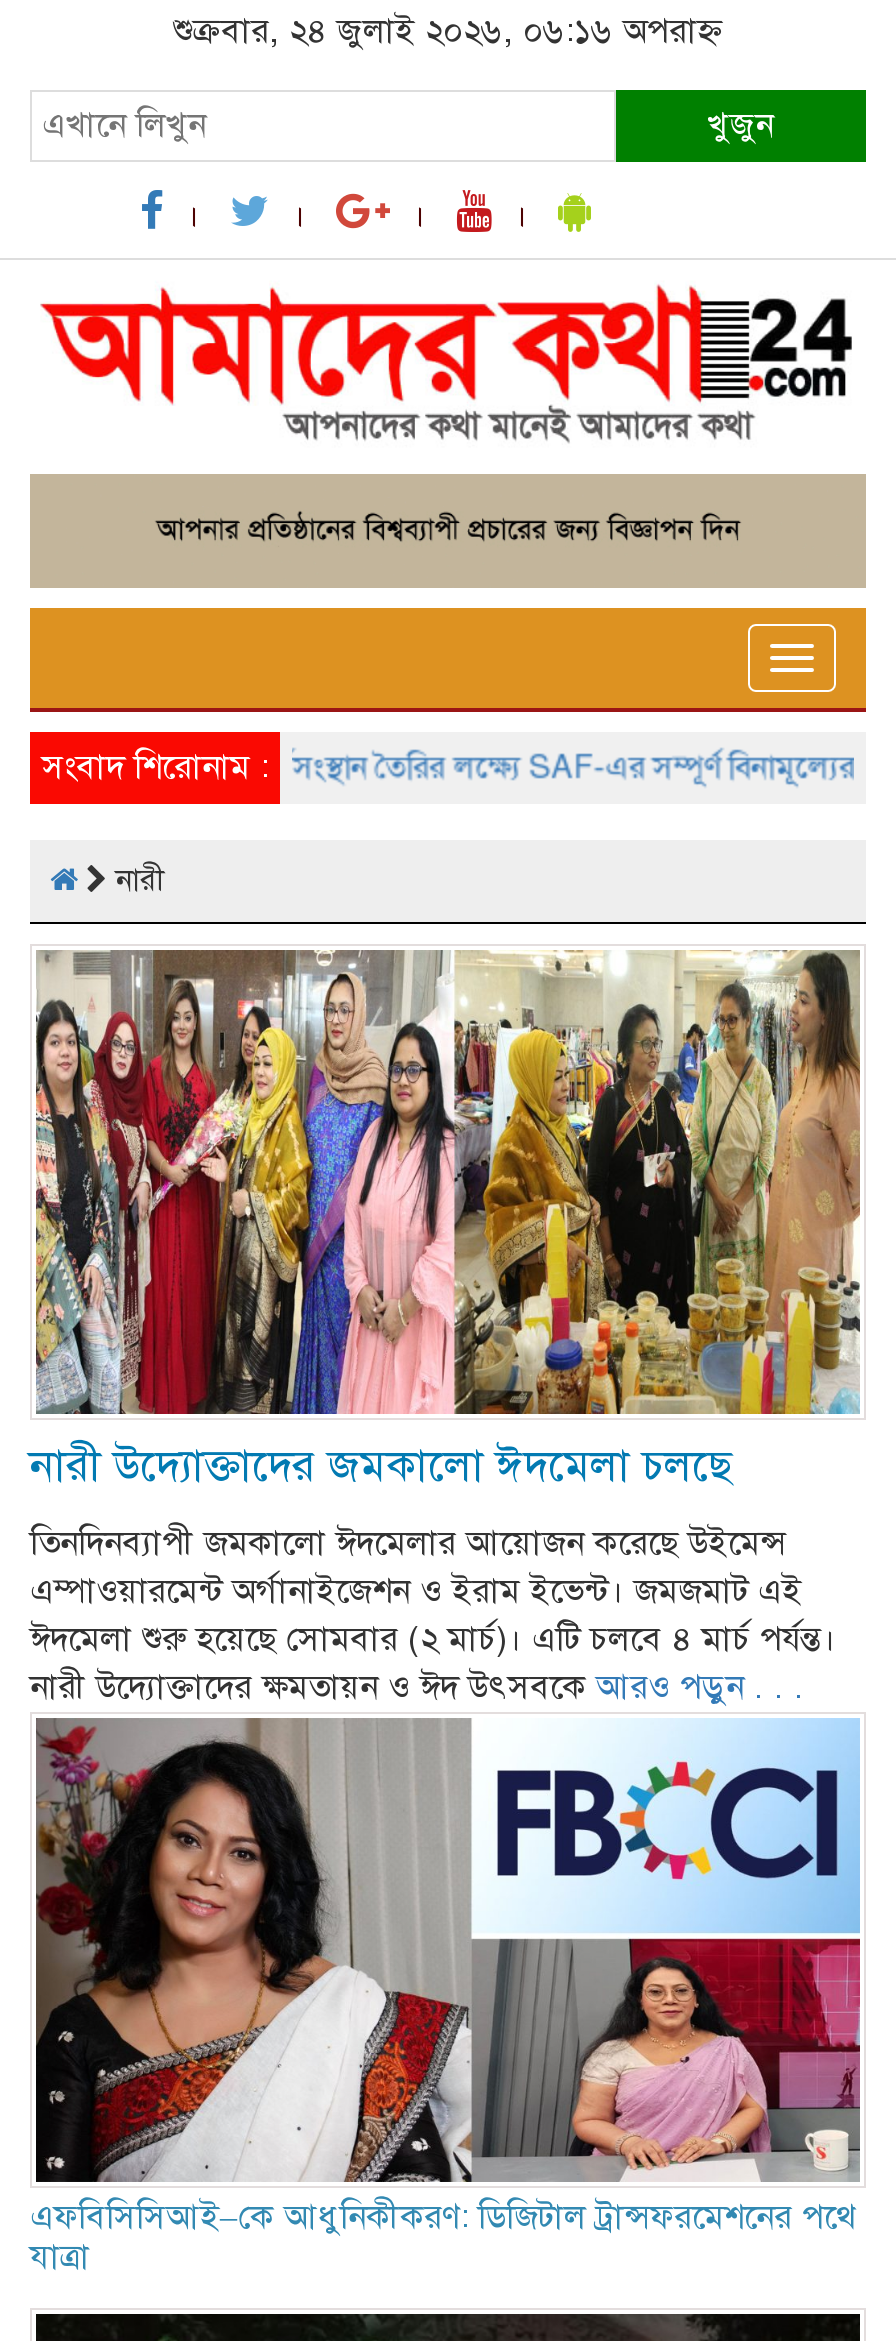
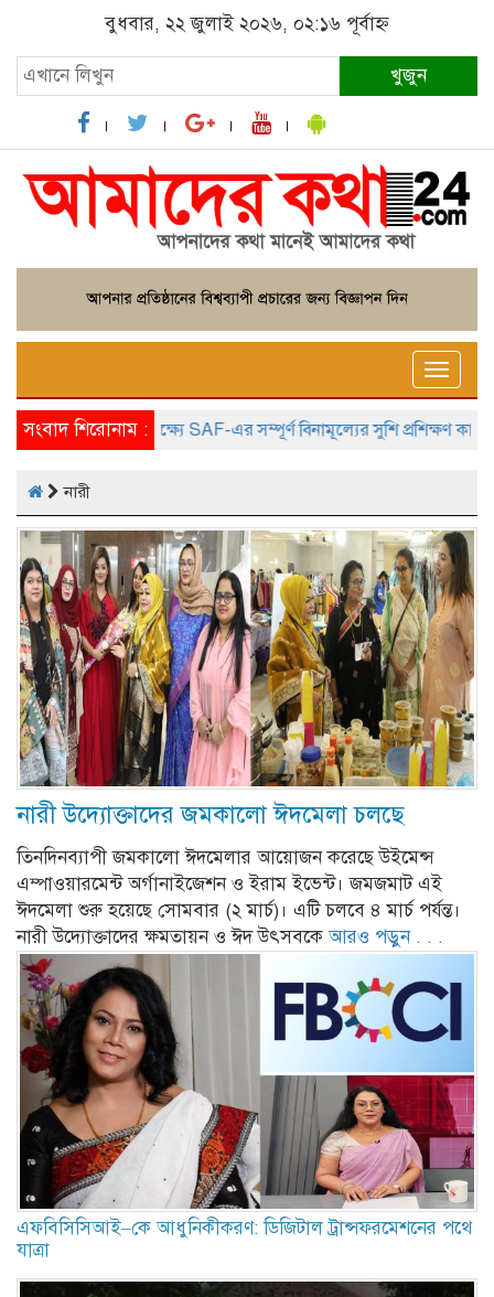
- শুক্রবার, ২৪ জুলাই ২০২৬, ০৬:১৬ অপরাহ্ন
+ বুধবার, ২২ জুলাই ২০২৬, ০২:১৬ পূর্বাহ্ন
